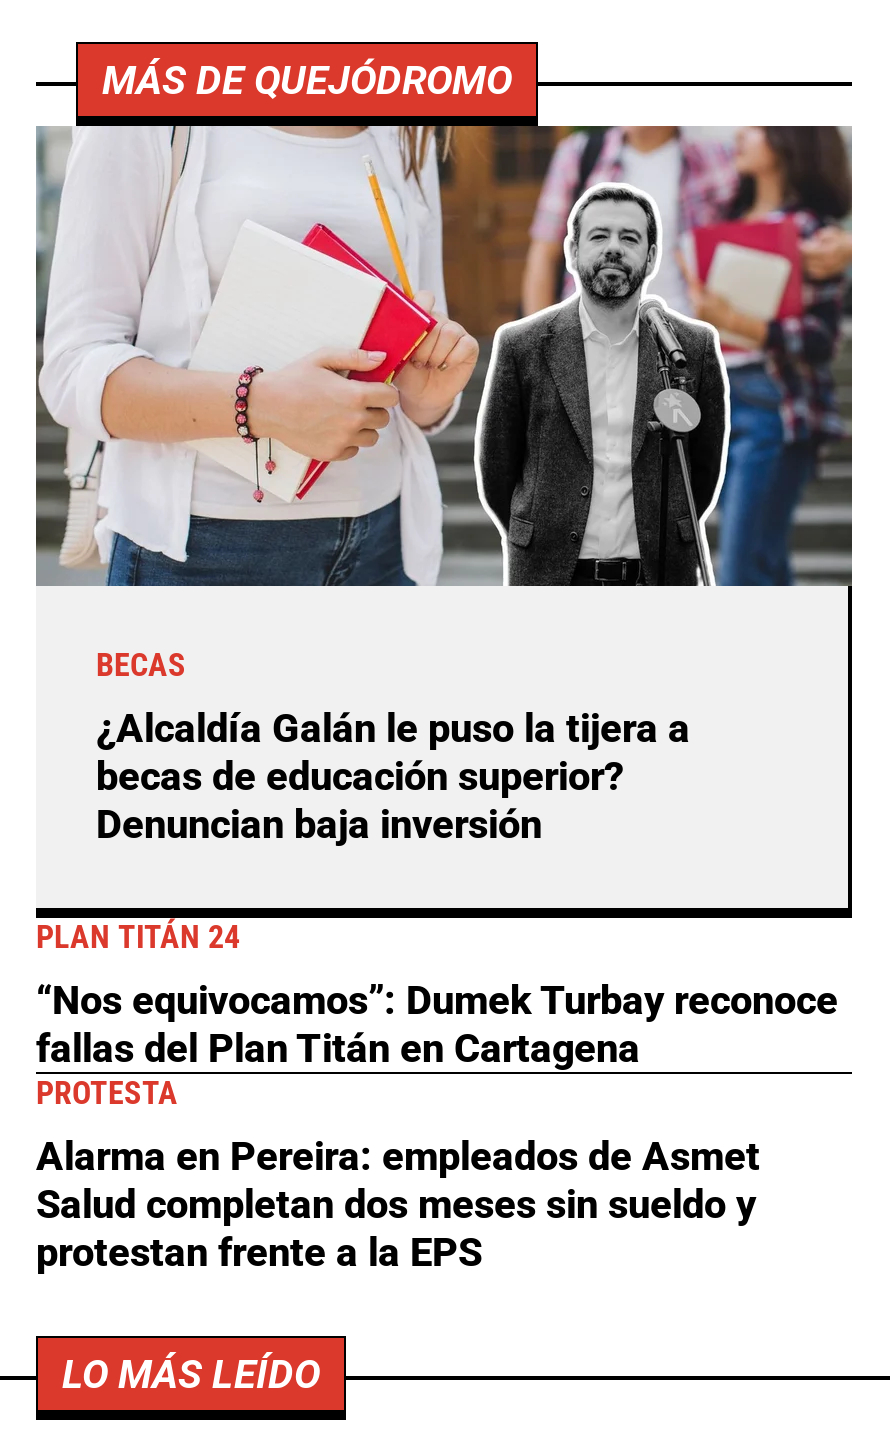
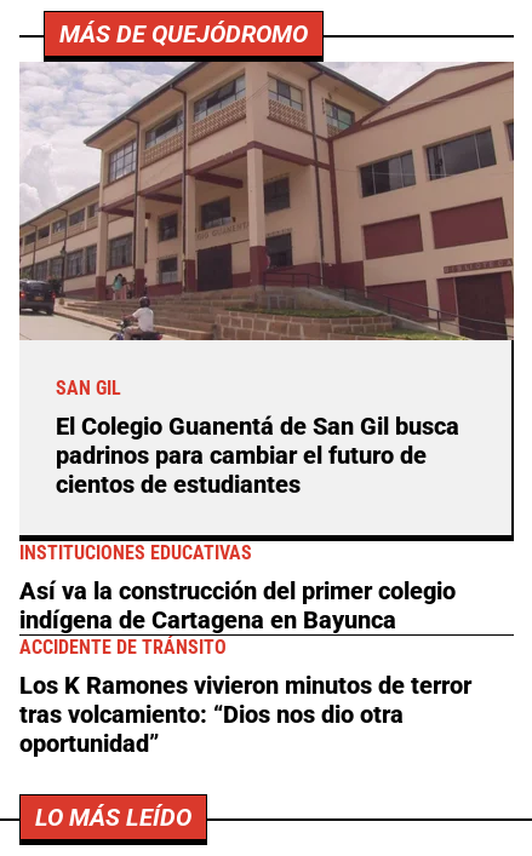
- [image]
- BECAS
- ¿Alcaldía Galán le puso la tijera a
- becas de educación superior?
- Denuncian baja inversión
+ [image]
+ SAN GIL
+ El Colegio Guanentá de San Gil busca
+ padrinos para cambiar el futuro de
+ cientos de estudiantes

- PLAN TITÁN 24
- “Nos equivocamos”: Dumek Turbay reconoce
- fallas del Plan Titán en Cartagena
- PROTESTA
- Alarma en Pereira: empleados de Asmet
- Salud completan dos meses sin sueldo y
- protestan frente a la EPS
+ INSTITUCIONES EDUCATIVAS
+ Así va la construcción del primer colegio
+ indígena de Cartagena en Bayunca
+ ACCIDENTE DE TRÁNSITO
+ Los K Ramones vivieron minutos de terror
+ tras volcamiento: “Dios nos dio otra
+ oportunidad”
